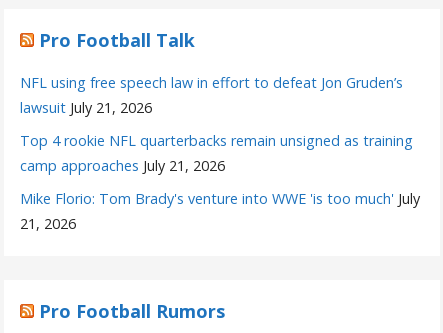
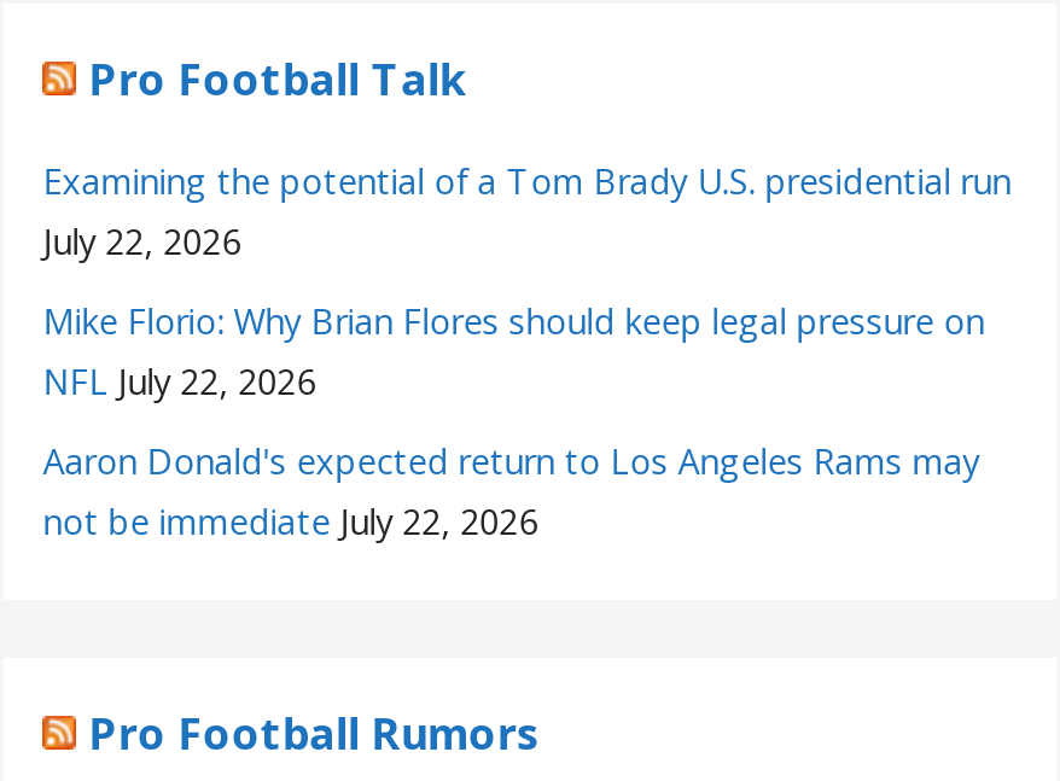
- NFL using free speech law in effort to defeat Jon Gruden’s
- lawsuit July 21, 2026
+ Examining the potential of a Tom Brady U.S. presidential run
+ July 22, 2026

- Top 4 rookie NFL quarterbacks remain unsigned as training
- camp approaches July 21, 2026
+ Mike Florio: Why Brian Flores should keep legal pressure on
+ NFL July 22, 2026

- Mike Florio: Tom Brady's venture into WWE 'is too much' July
- 21, 2026
+ Aaron Donald's expected return to Los Angeles Rams may
+ not be immediate July 22, 2026
